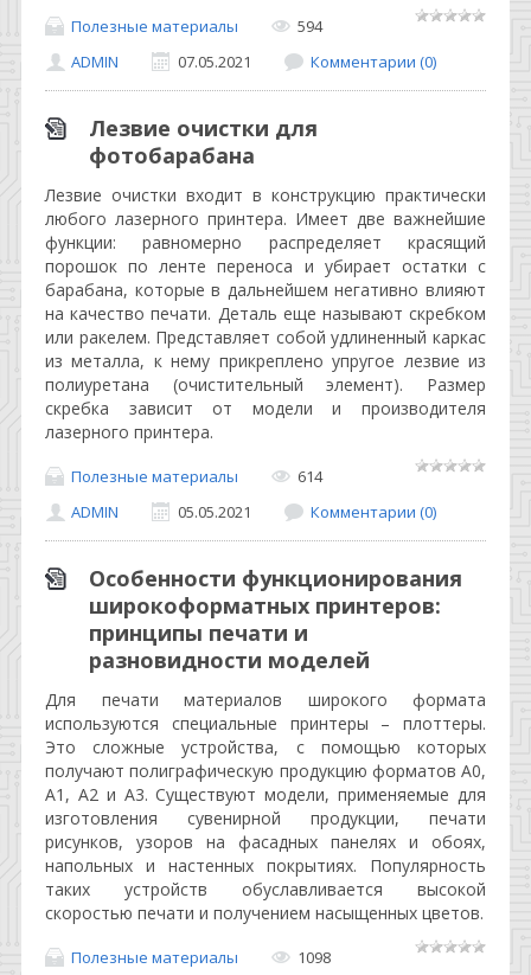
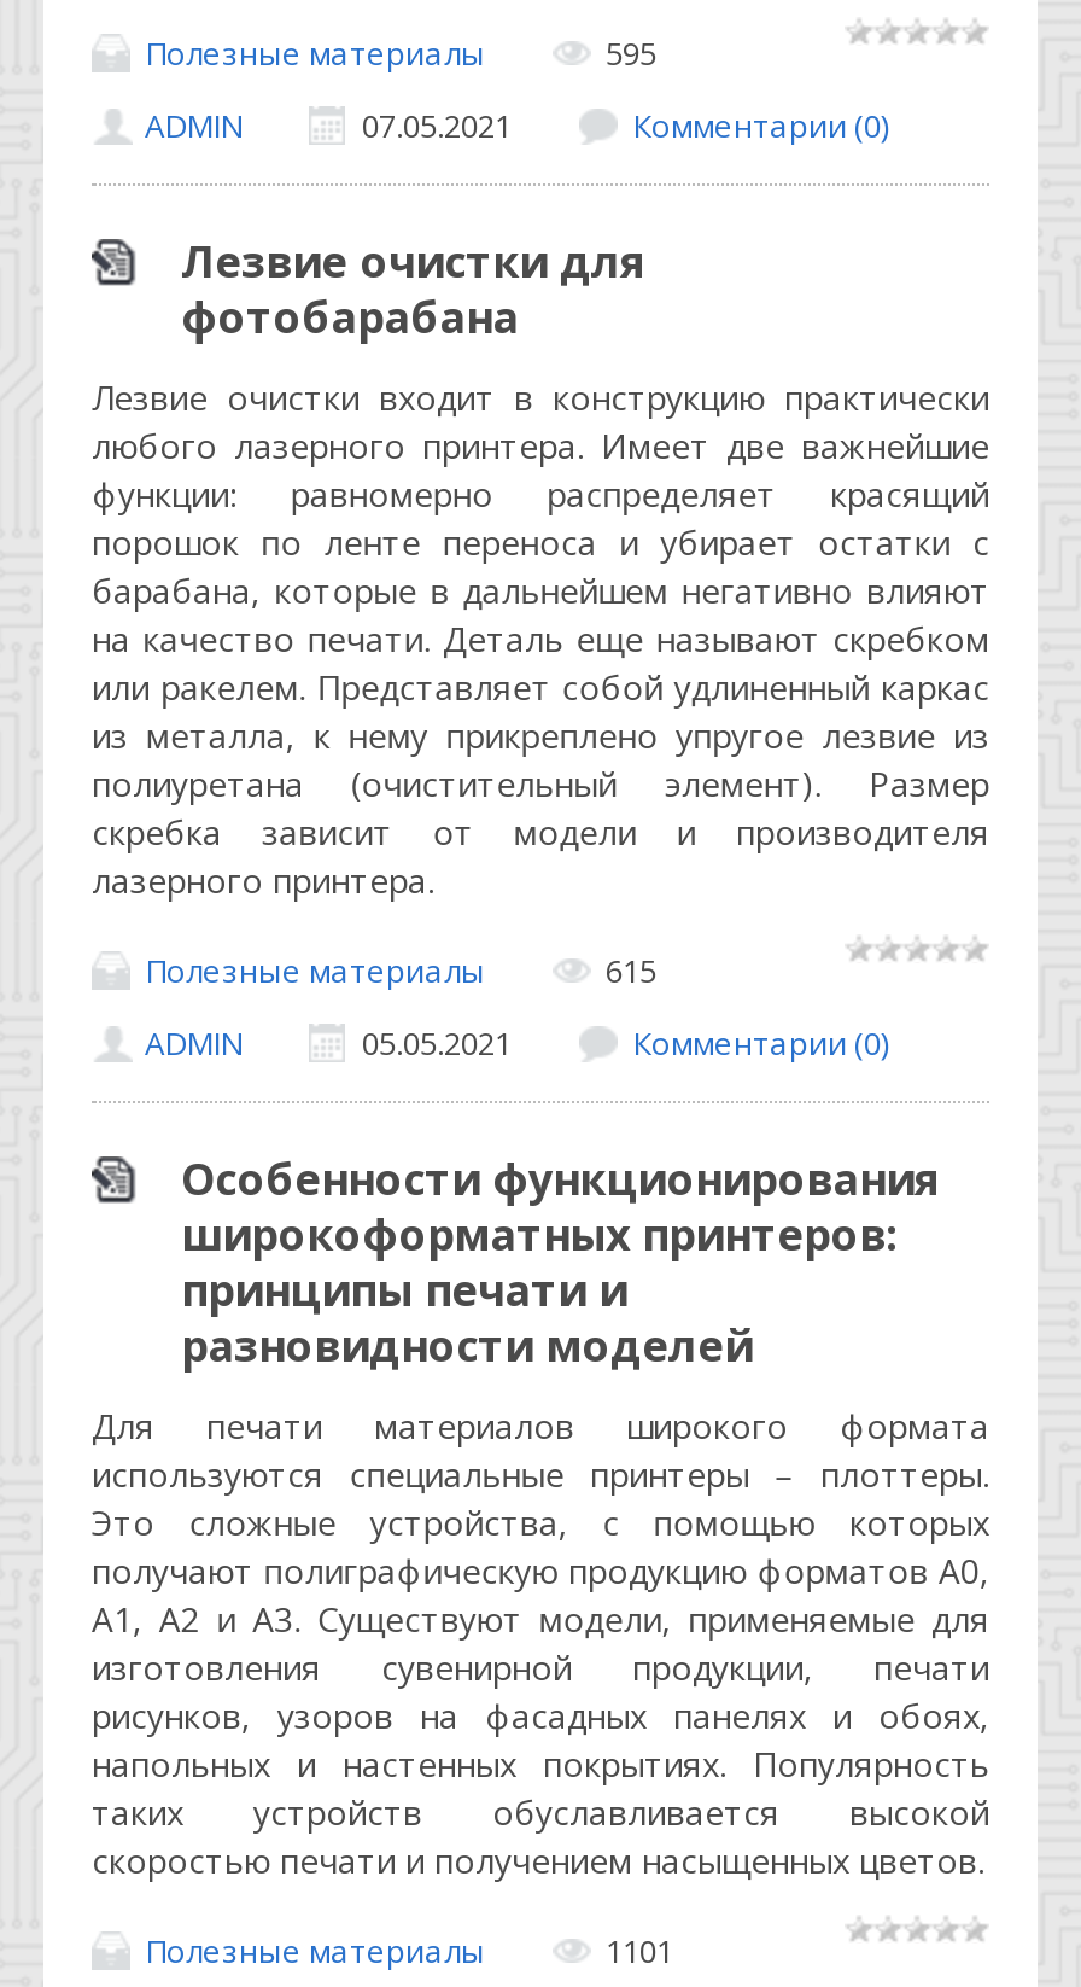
- 594
+ 595

- 614
+ 615

- 1098
+ 1101
